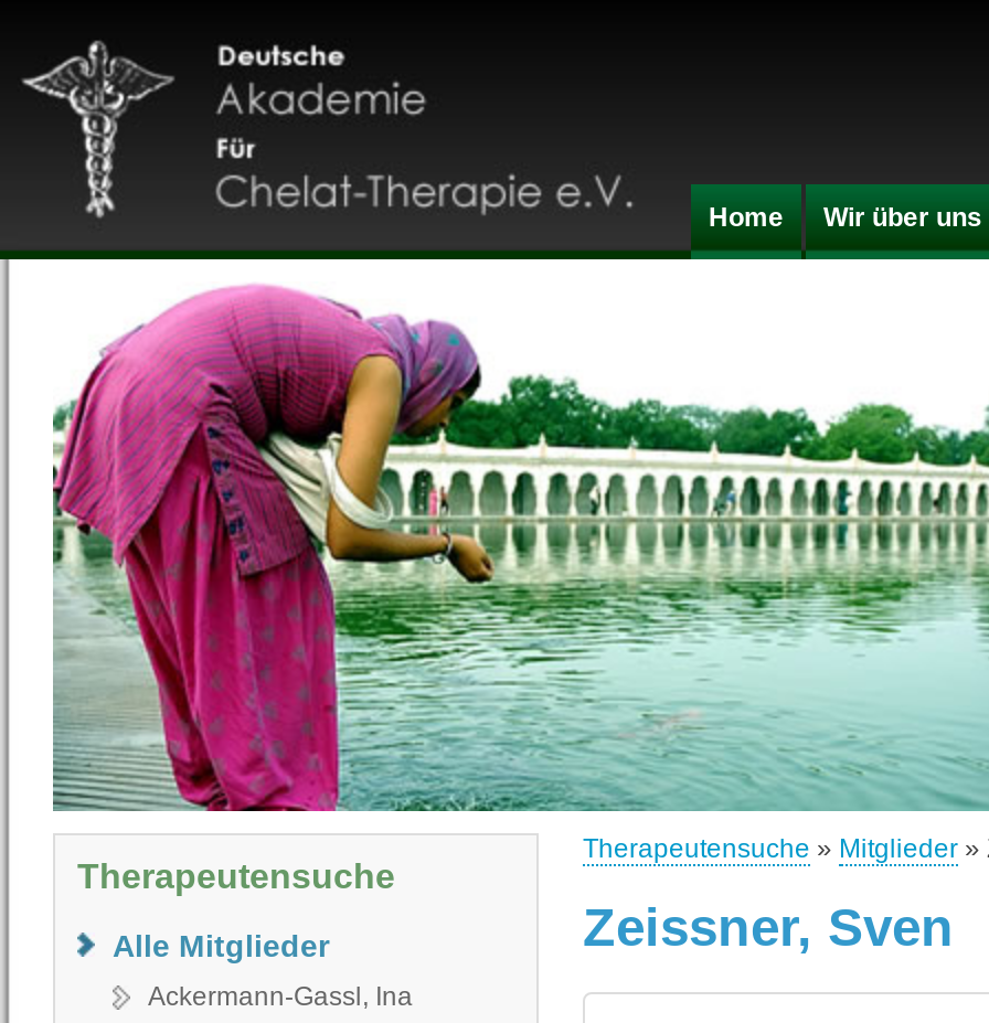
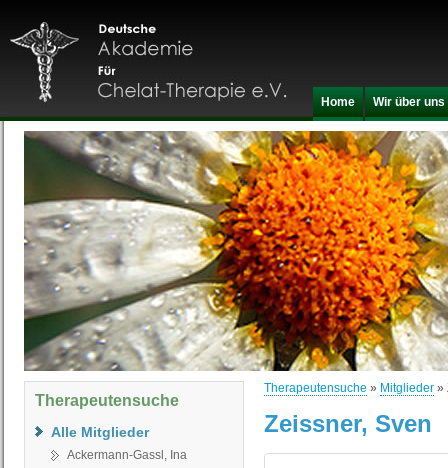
- [image]
+ [image]
